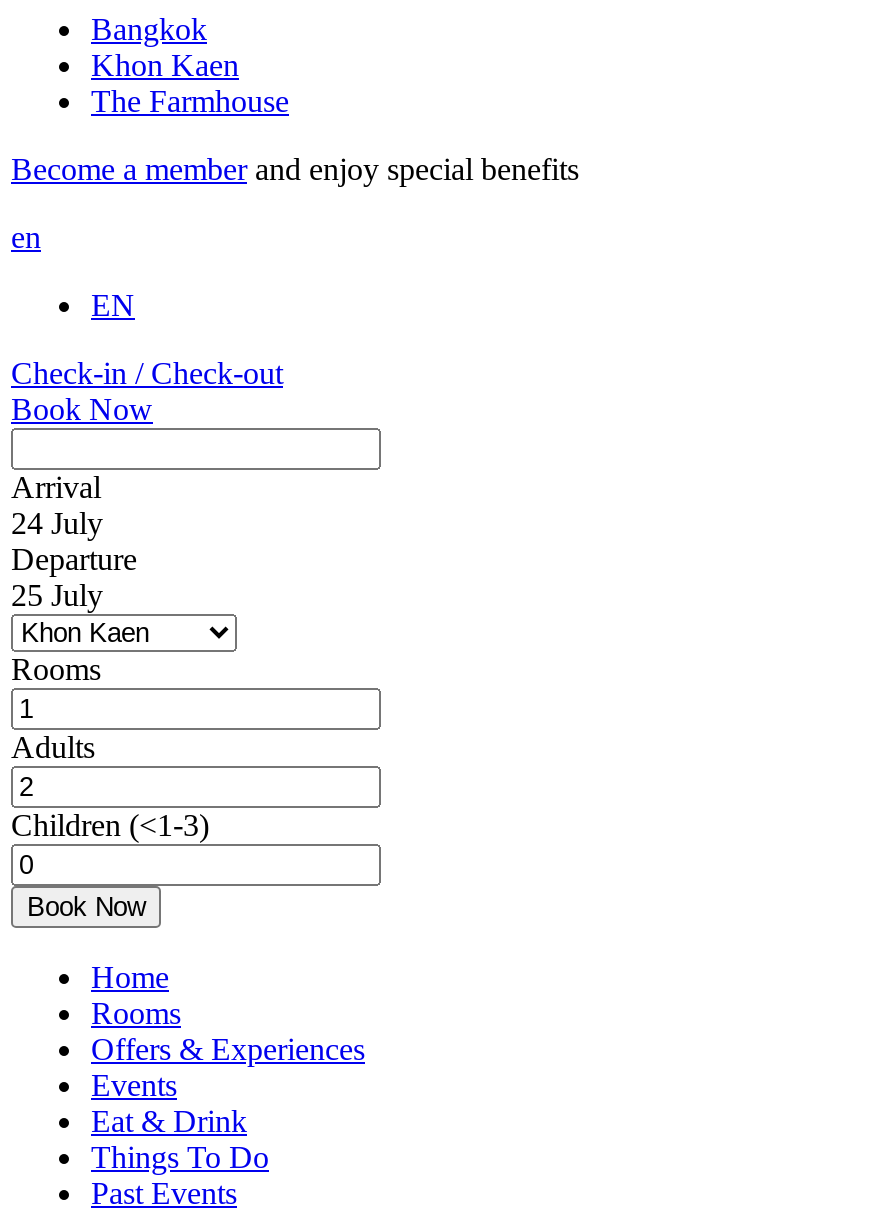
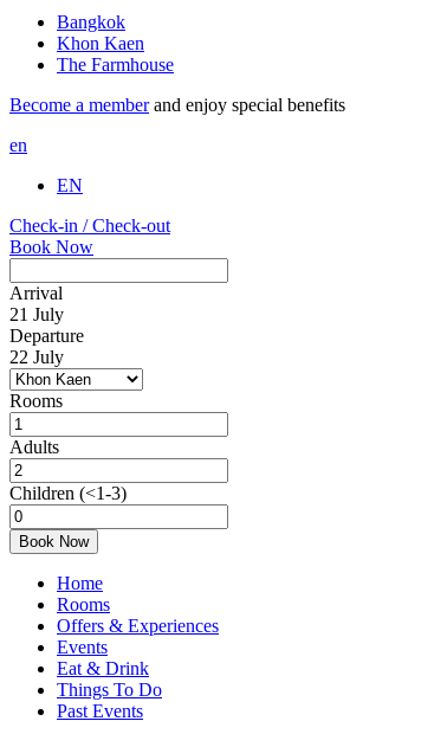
- 24 July
+ 21 July

- 25 July
+ 22 July
